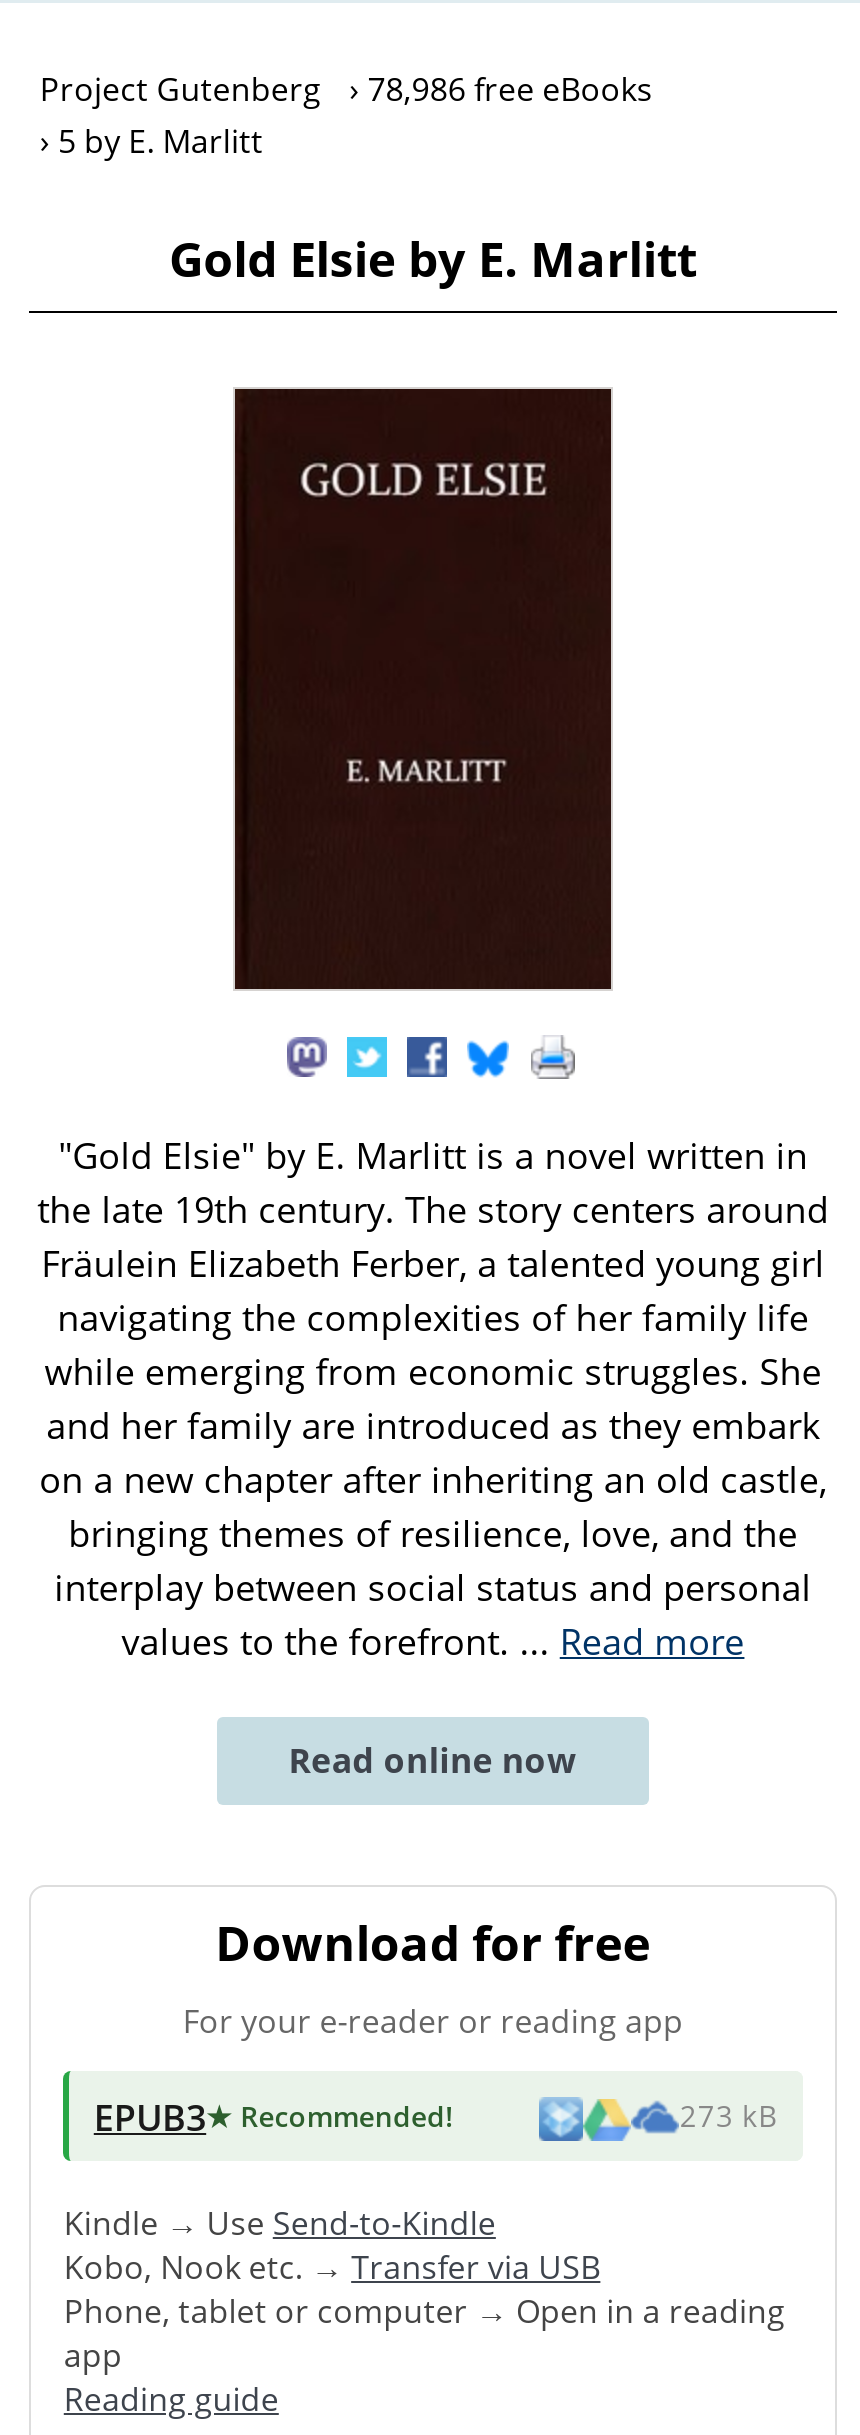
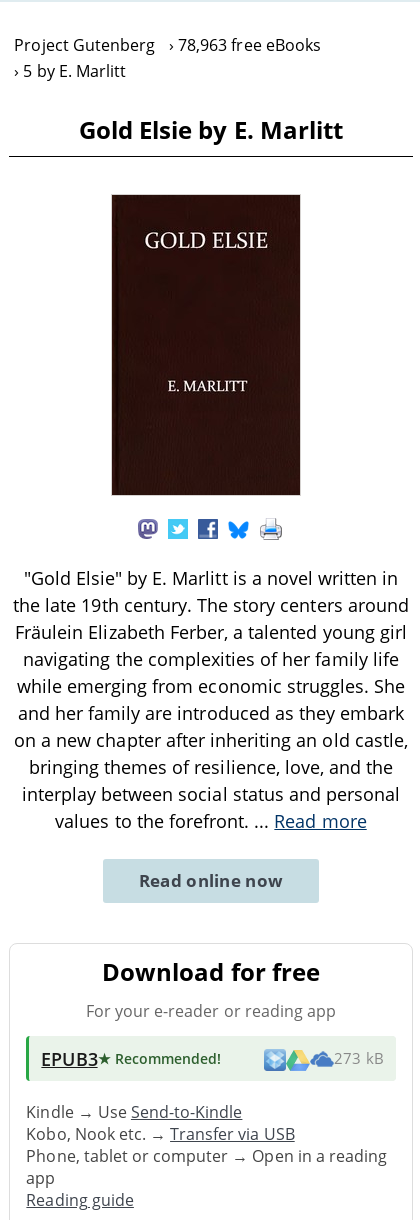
- Project Gutenberg 78,986 free eBooks
+ Project Gutenberg 78,963 free eBooks
